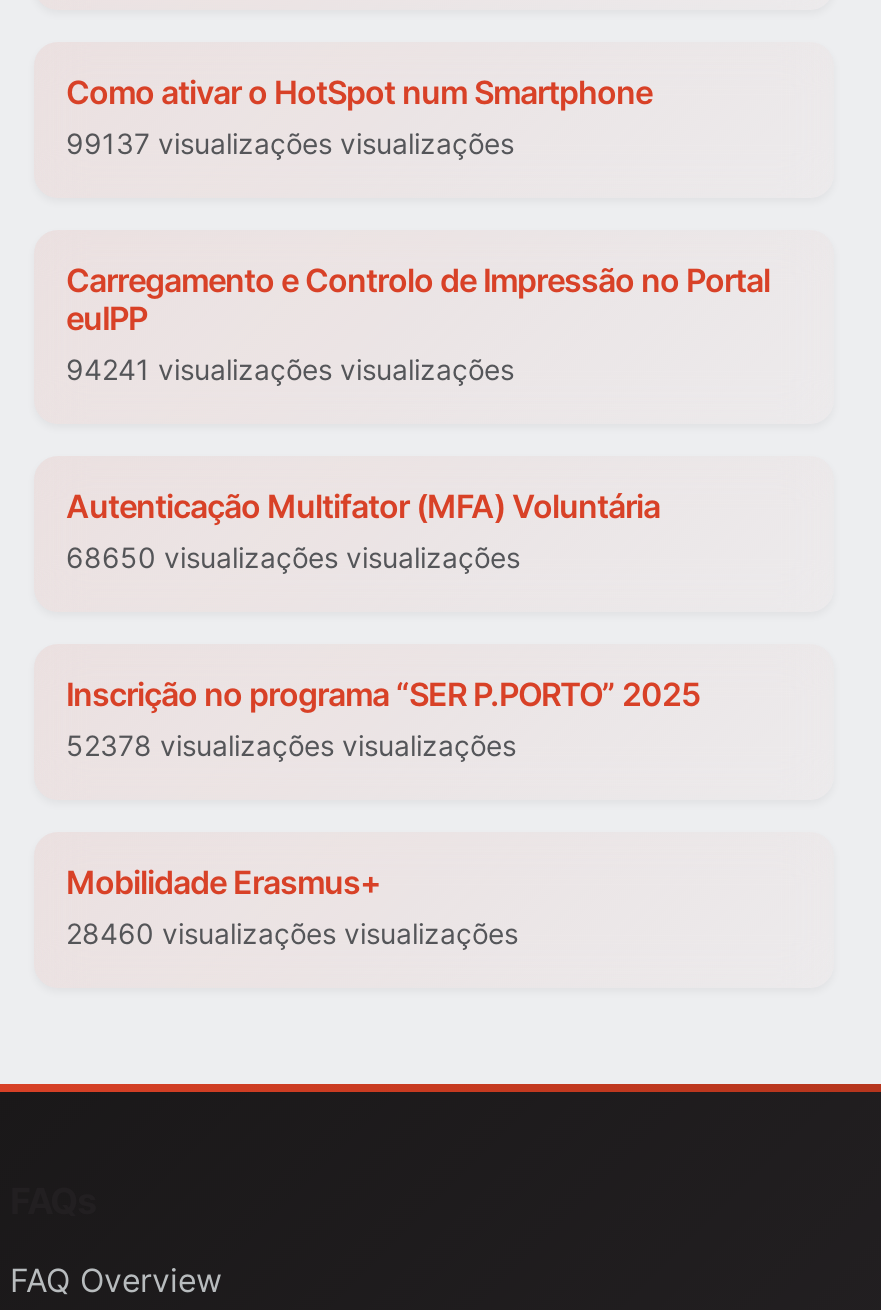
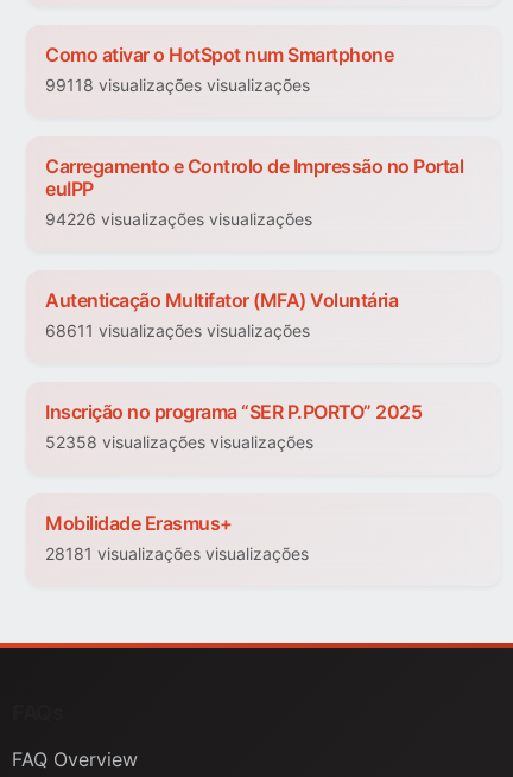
- 99137 visualizações visualizações
+ 99118 visualizações visualizações

- 94241 visualizações visualizações
+ 94226 visualizações visualizações

- 68650 visualizações visualizações
+ 68611 visualizações visualizações

- 52378 visualizações visualizações
+ 52358 visualizações visualizações

- 28460 visualizações visualizações
+ 28181 visualizações visualizações
